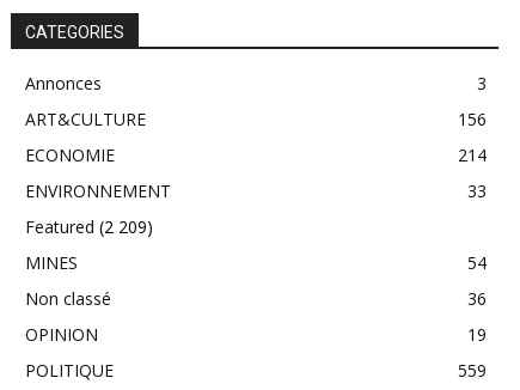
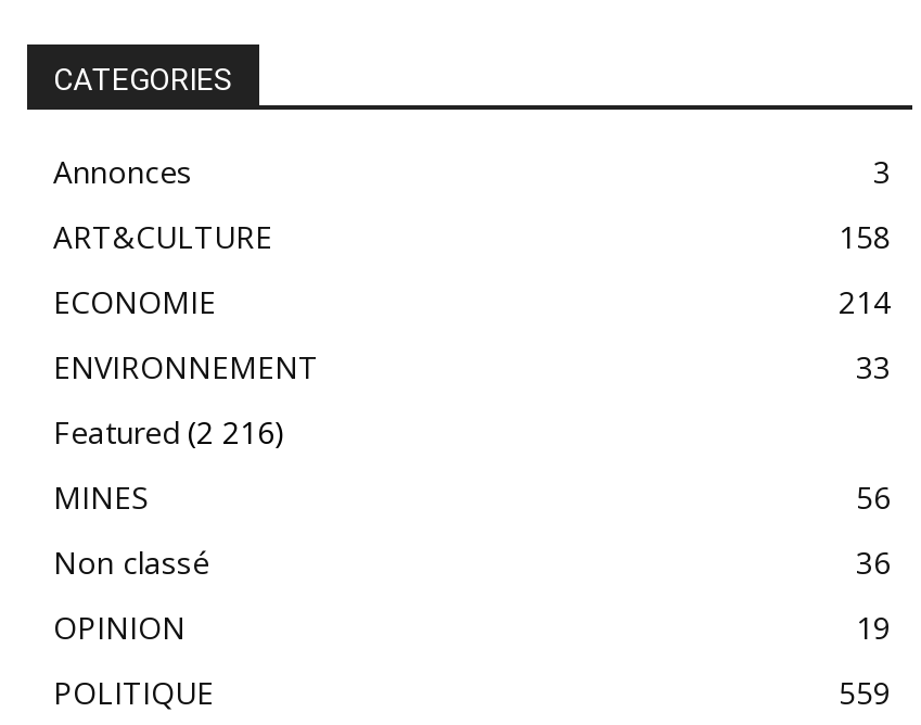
- 156
+ 158

- Featured (2 209)
+ Featured (2 216)

- 54
+ 56
